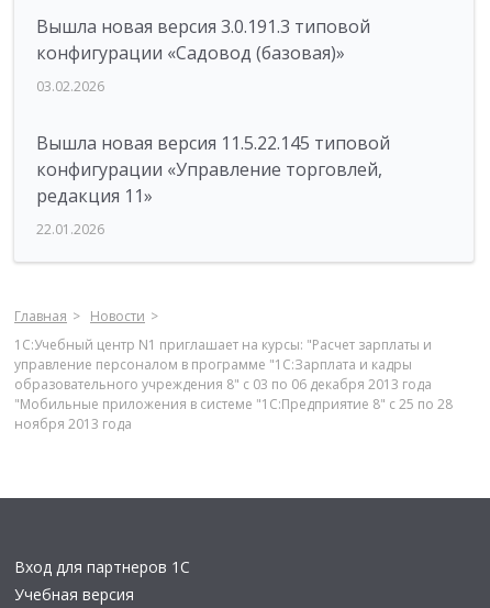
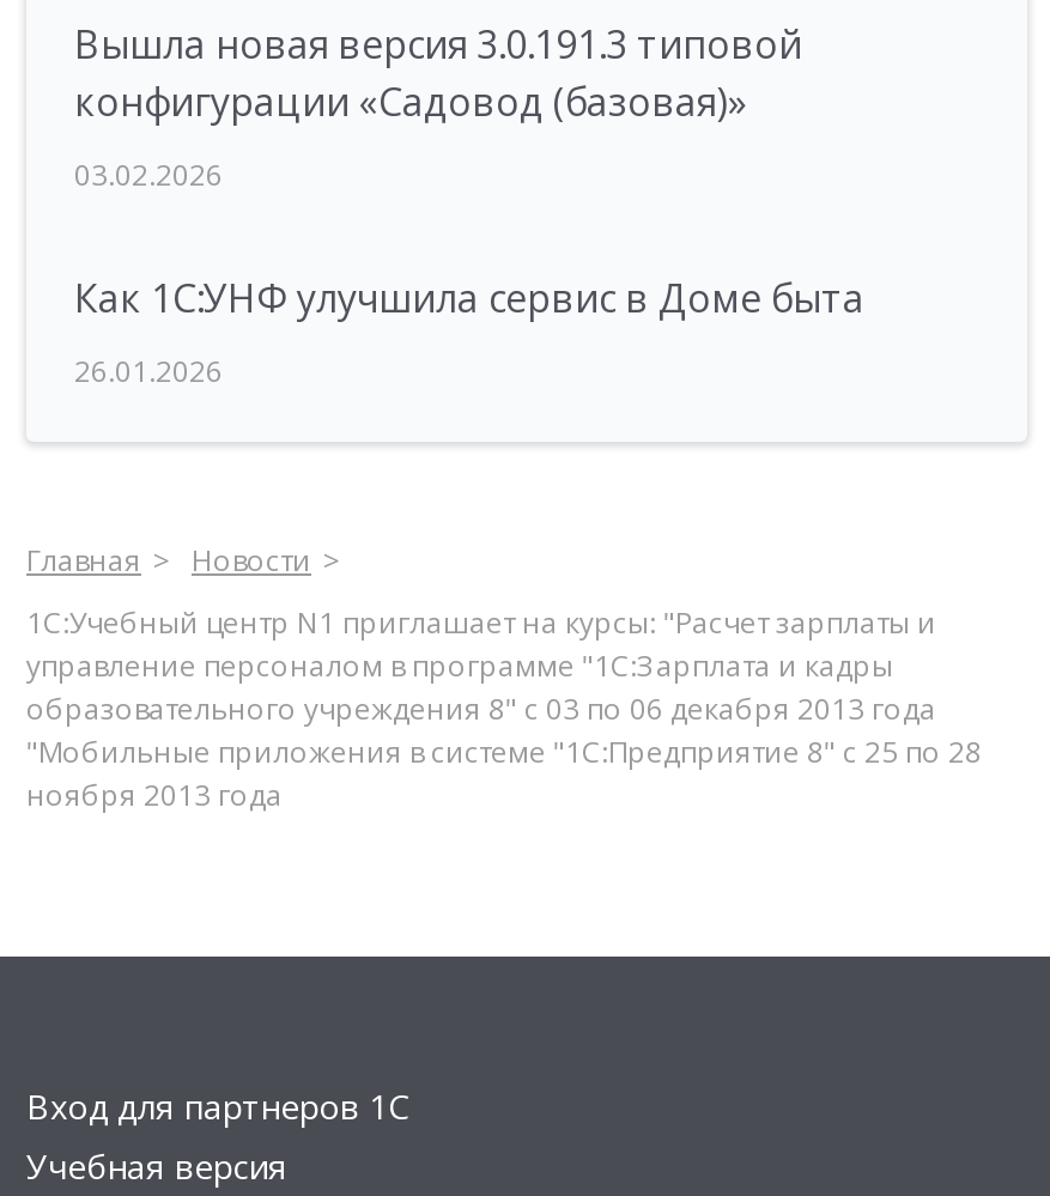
- Вышла новая версия 11.5.22.145 типовой
- конфигурации «Управление торговлей,
- редакция 11»
+ Как 1С:УНФ улучшила сервис в Доме быта

- 22.01.2026
+ 26.01.2026
